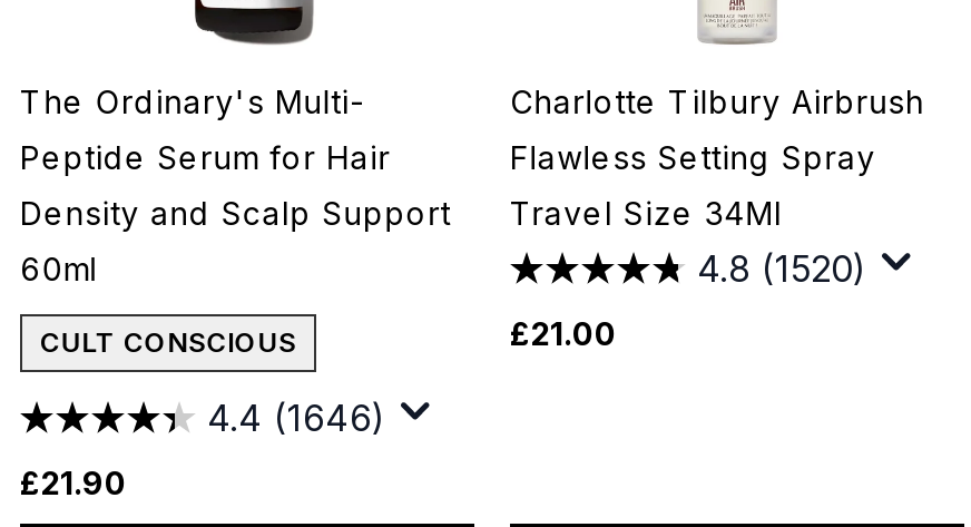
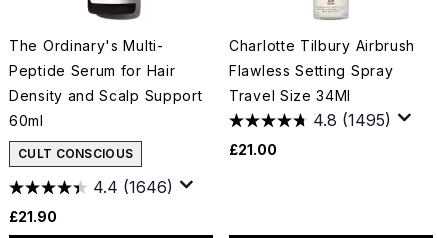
- 4.8 (1520)
+ 4.8 (1495)
